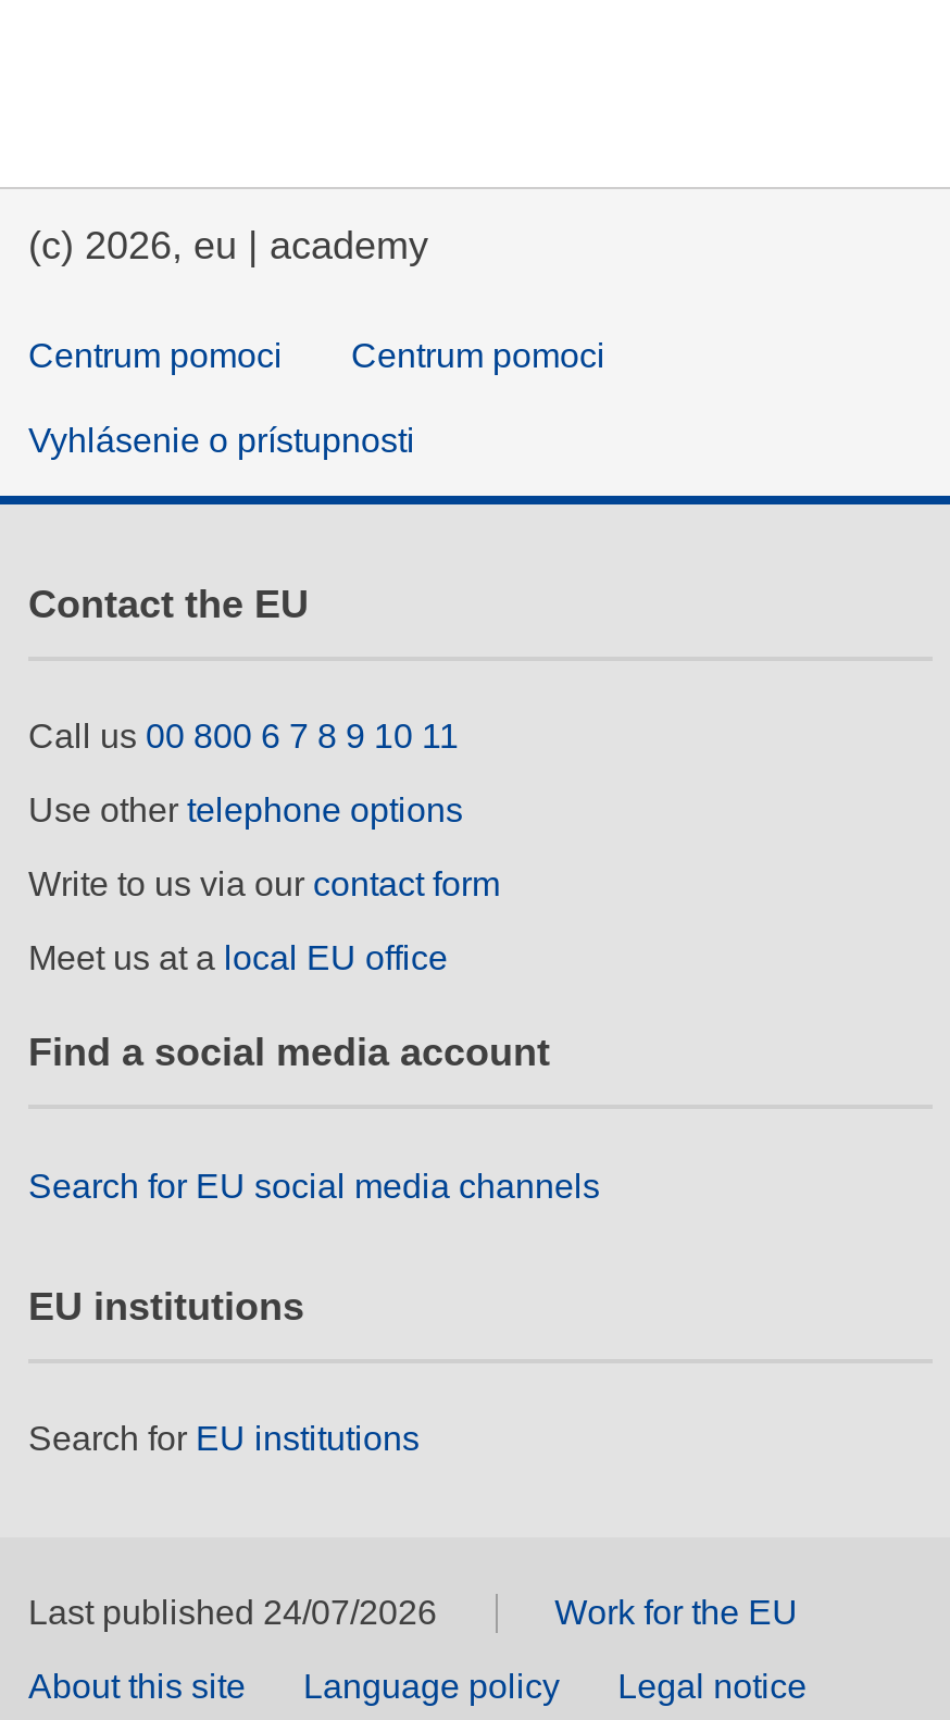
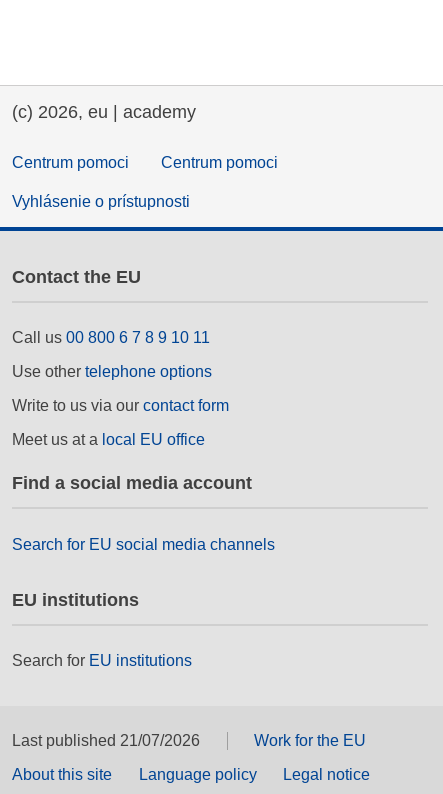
- Last published 24/07/2026
+ Last published 21/07/2026
